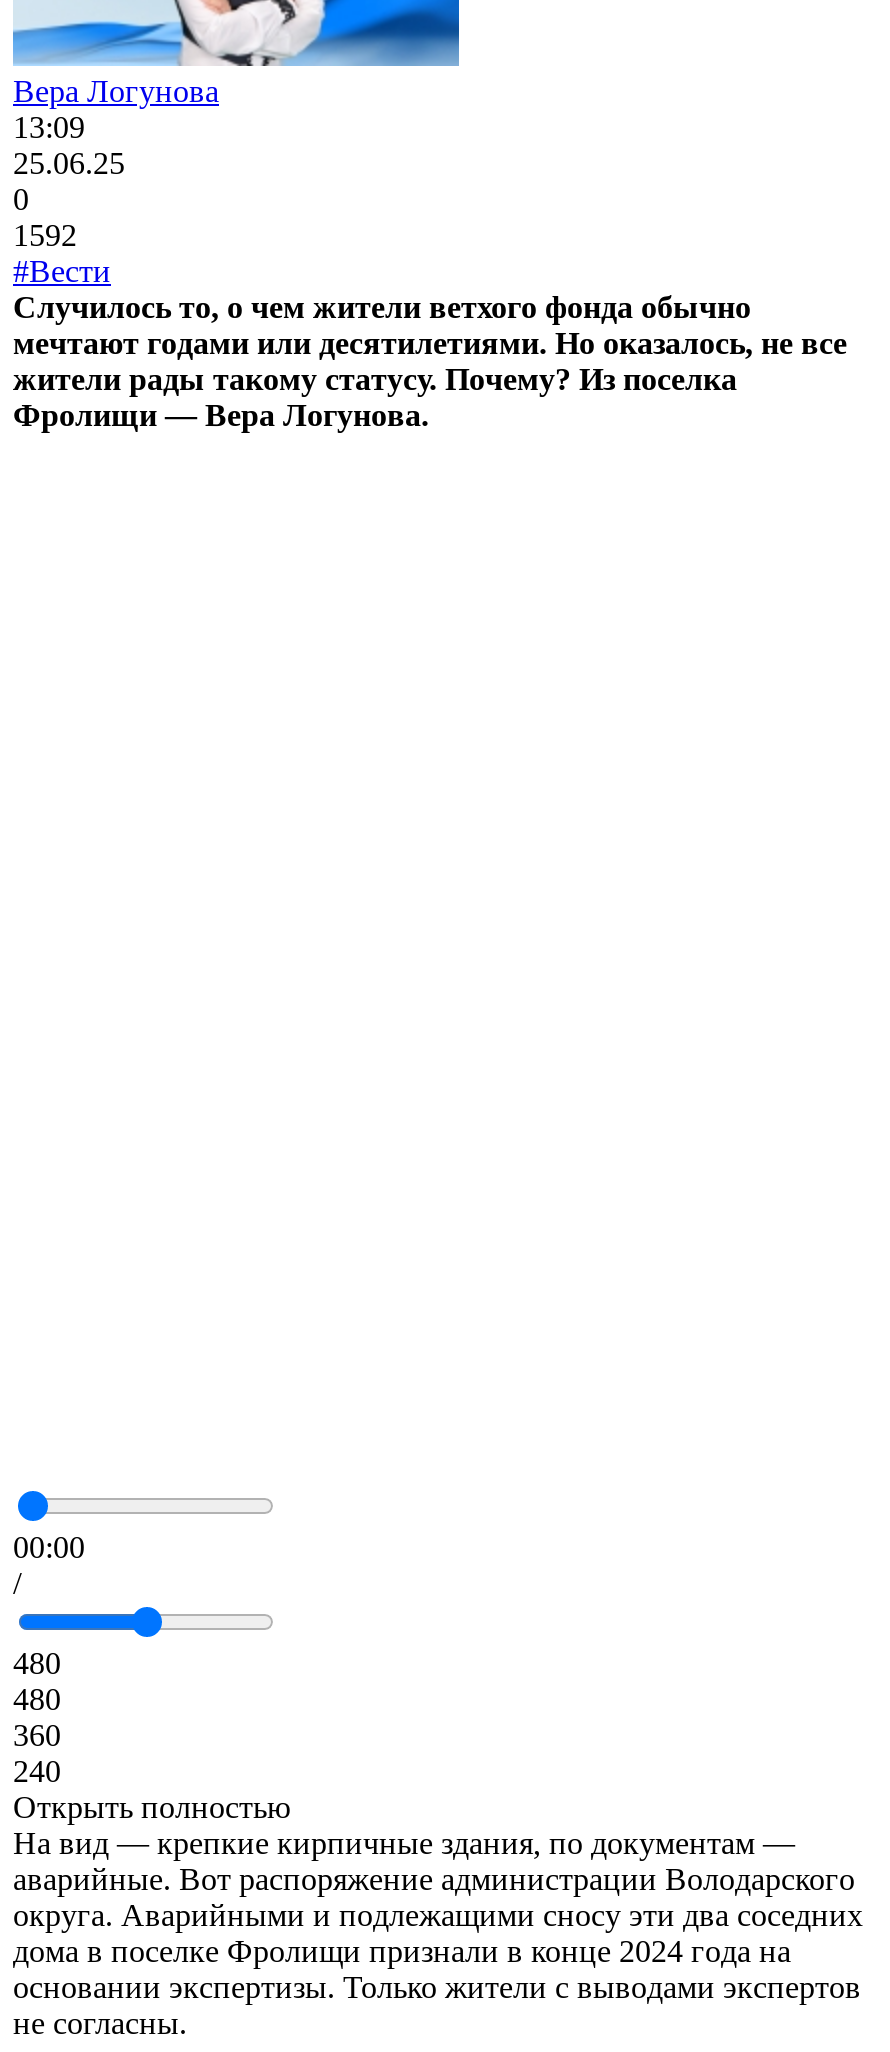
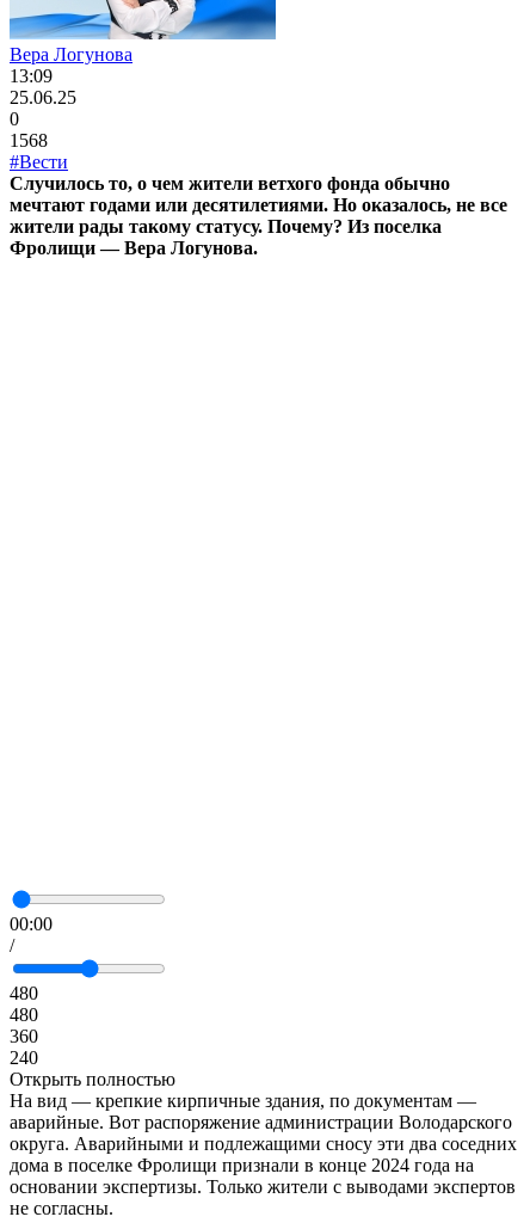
- 1592
+ 1568
